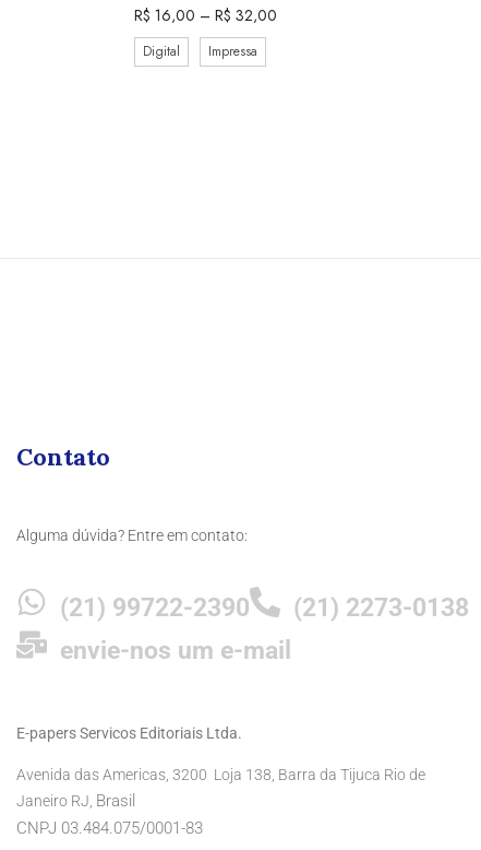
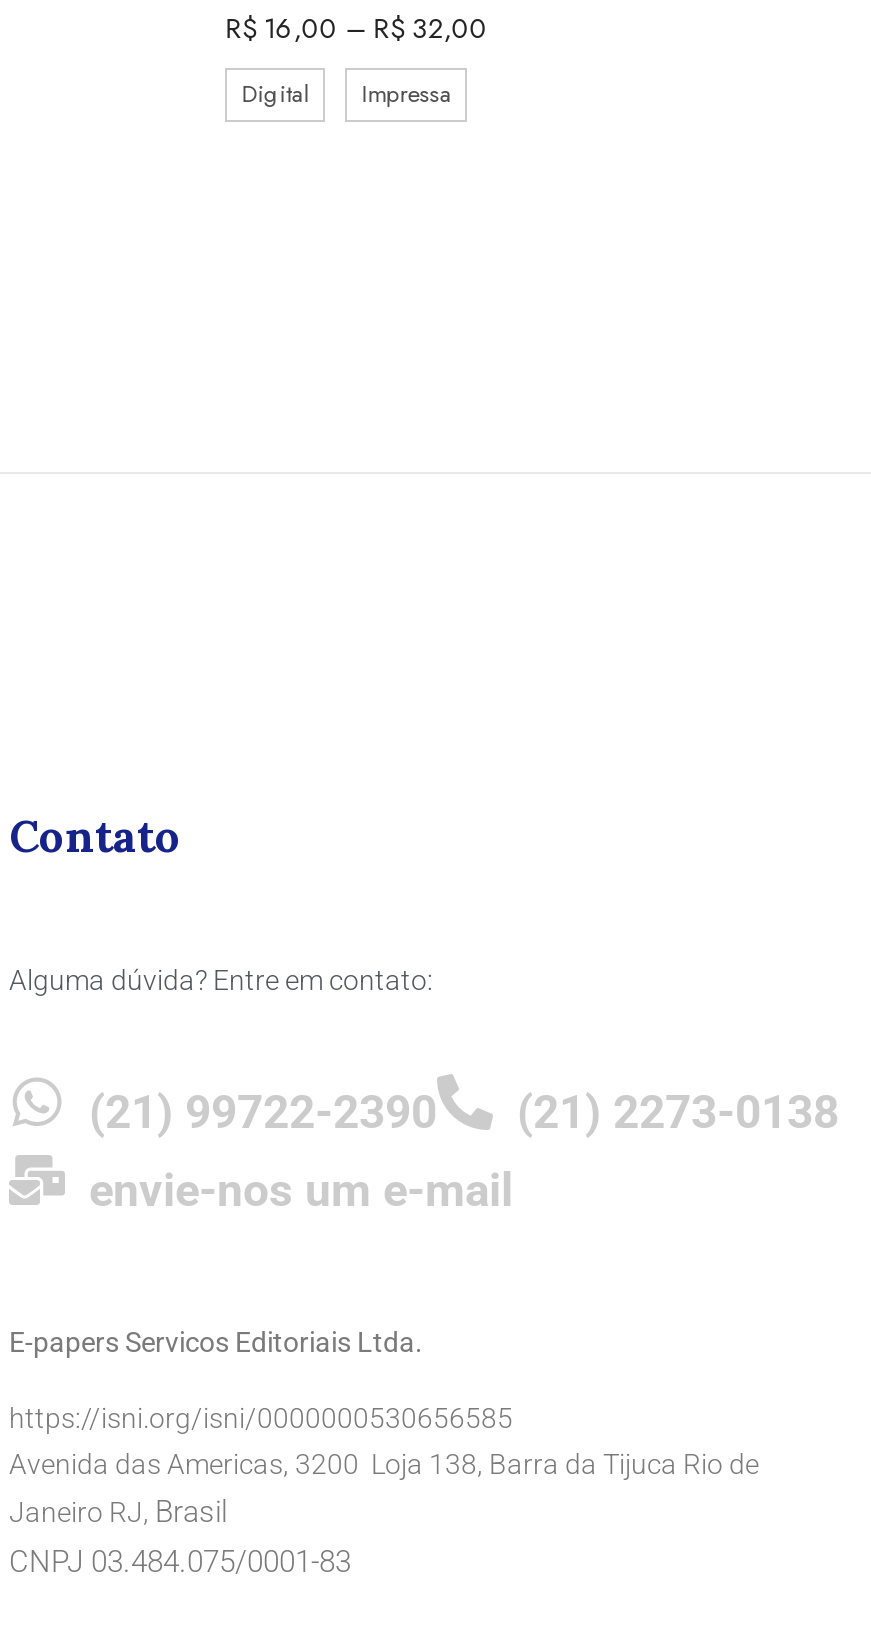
+ https://isni.org/isni/0000000530656585
